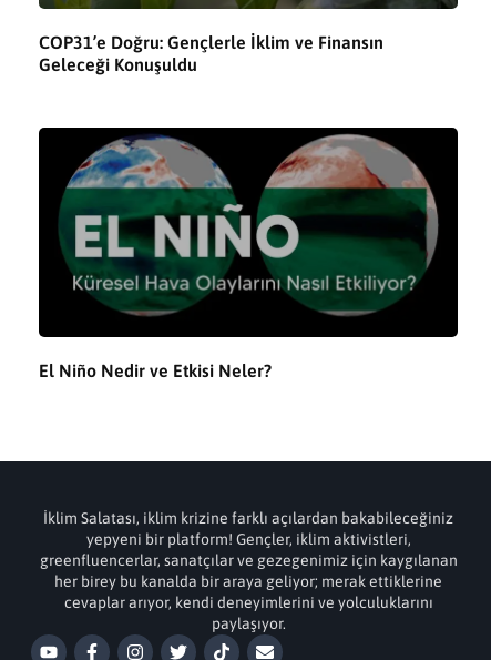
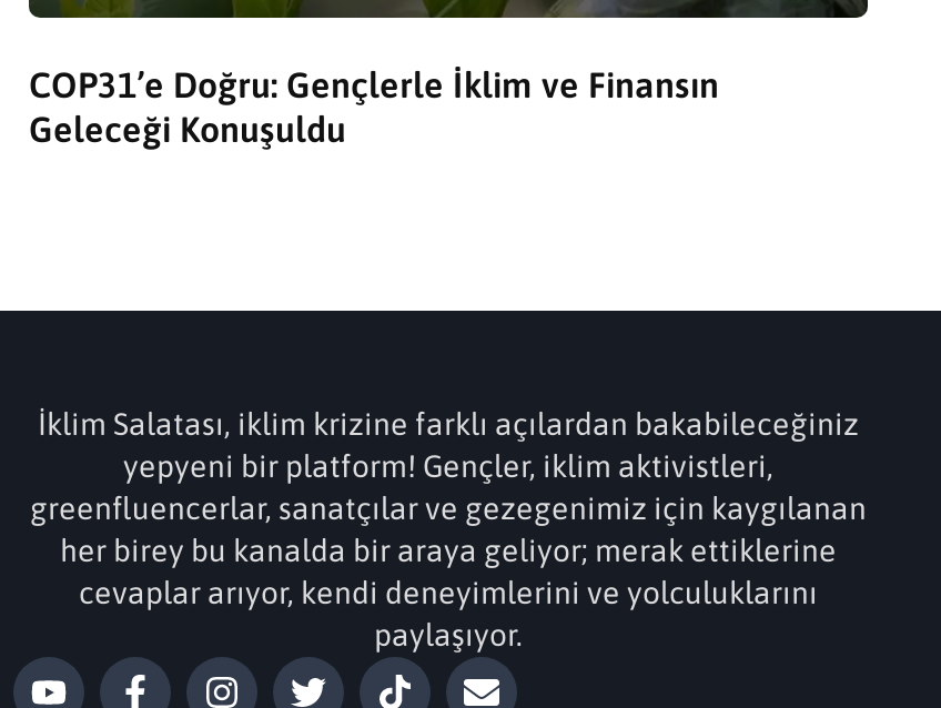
- [image]
- El Niño Nedir ve Etkisi Neler?
